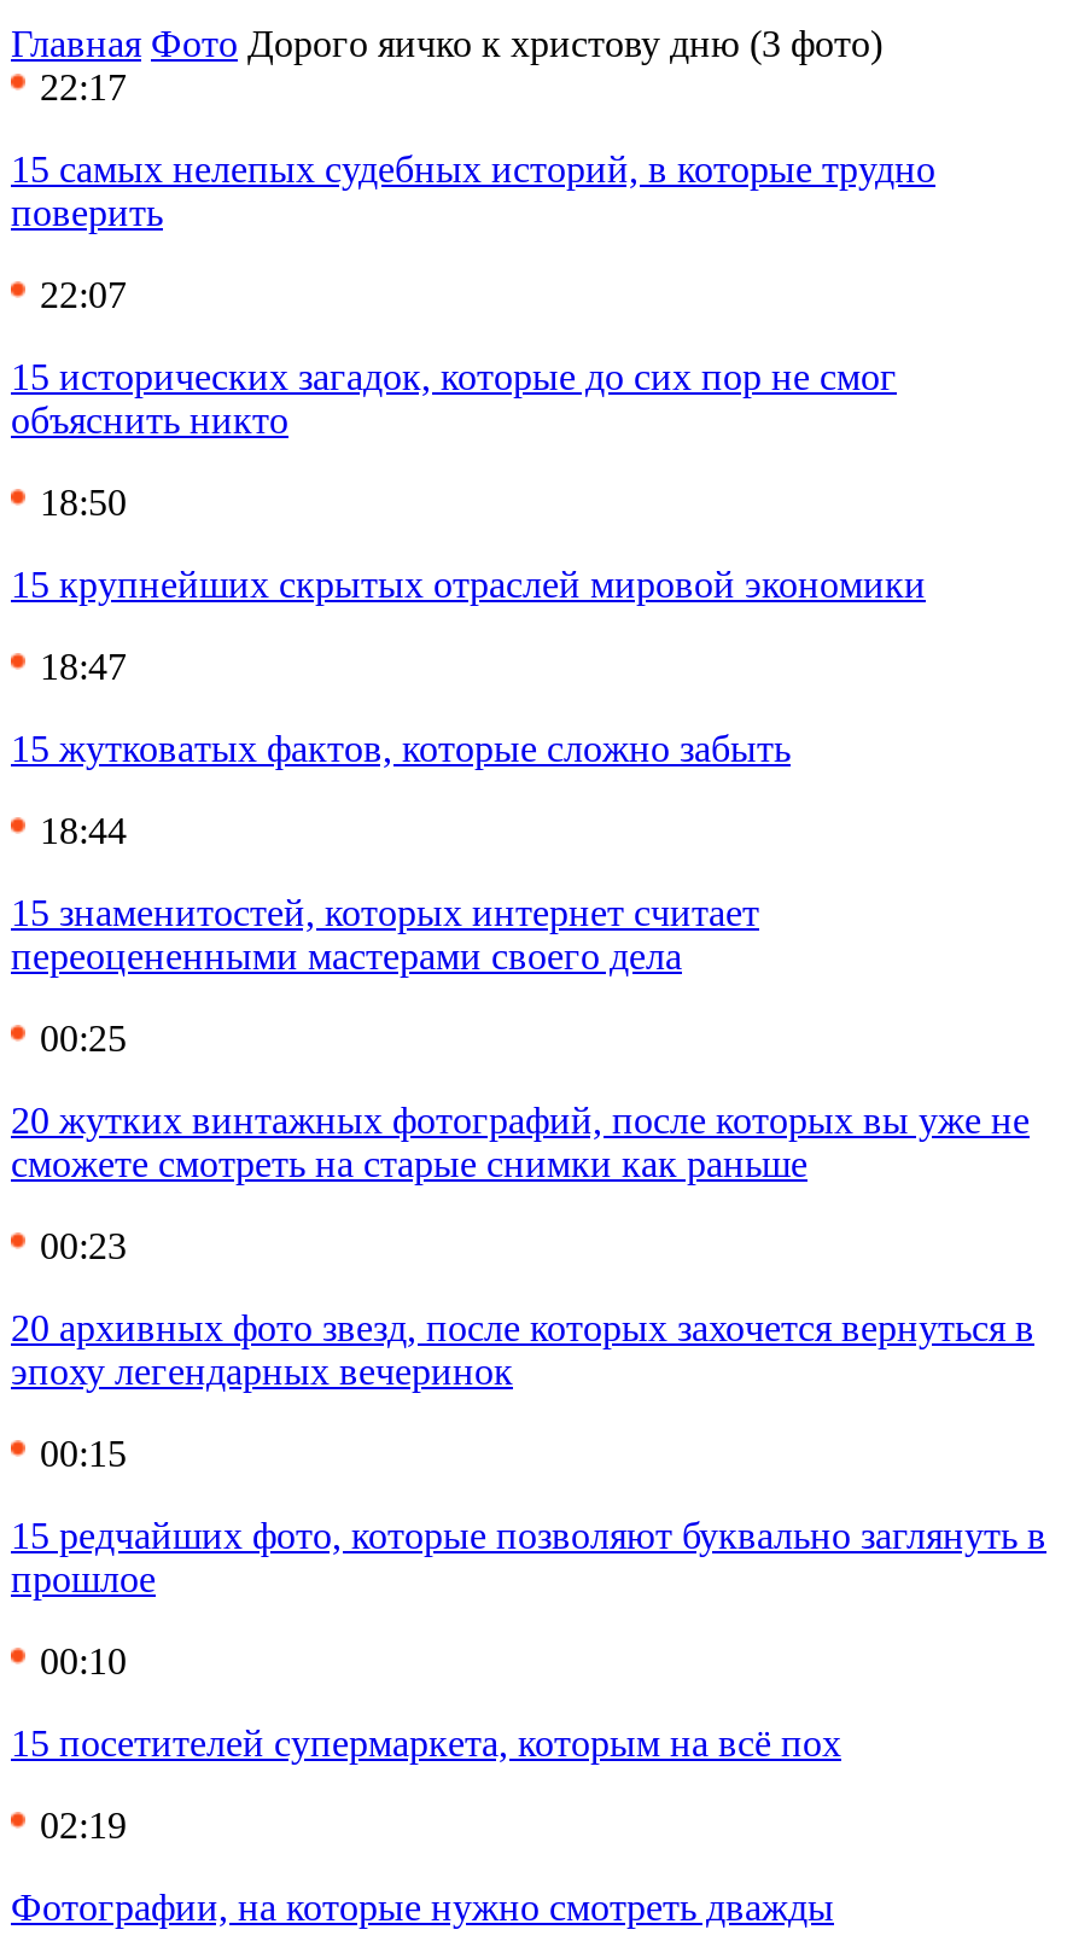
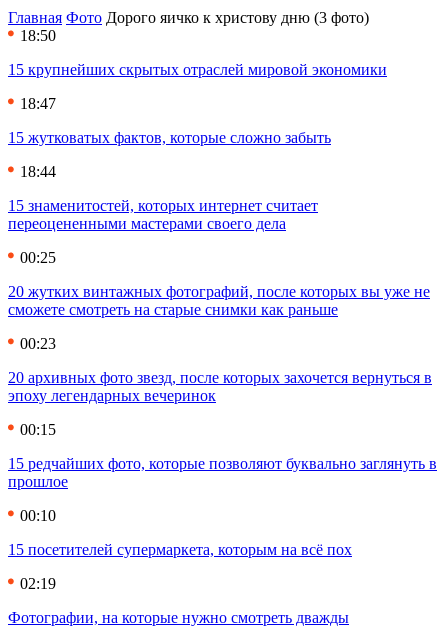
- 22:17
- 15 самых нелепых судебных историй, в которые трудно
- поверить
- 22:07
- 15 исторических загадок, которые до сих пор не смог
- объяснить никто
